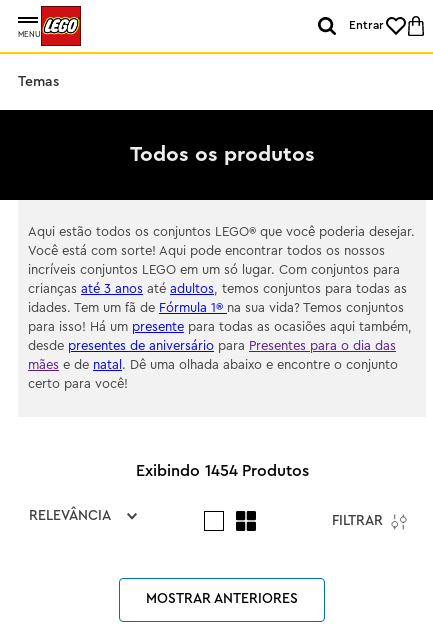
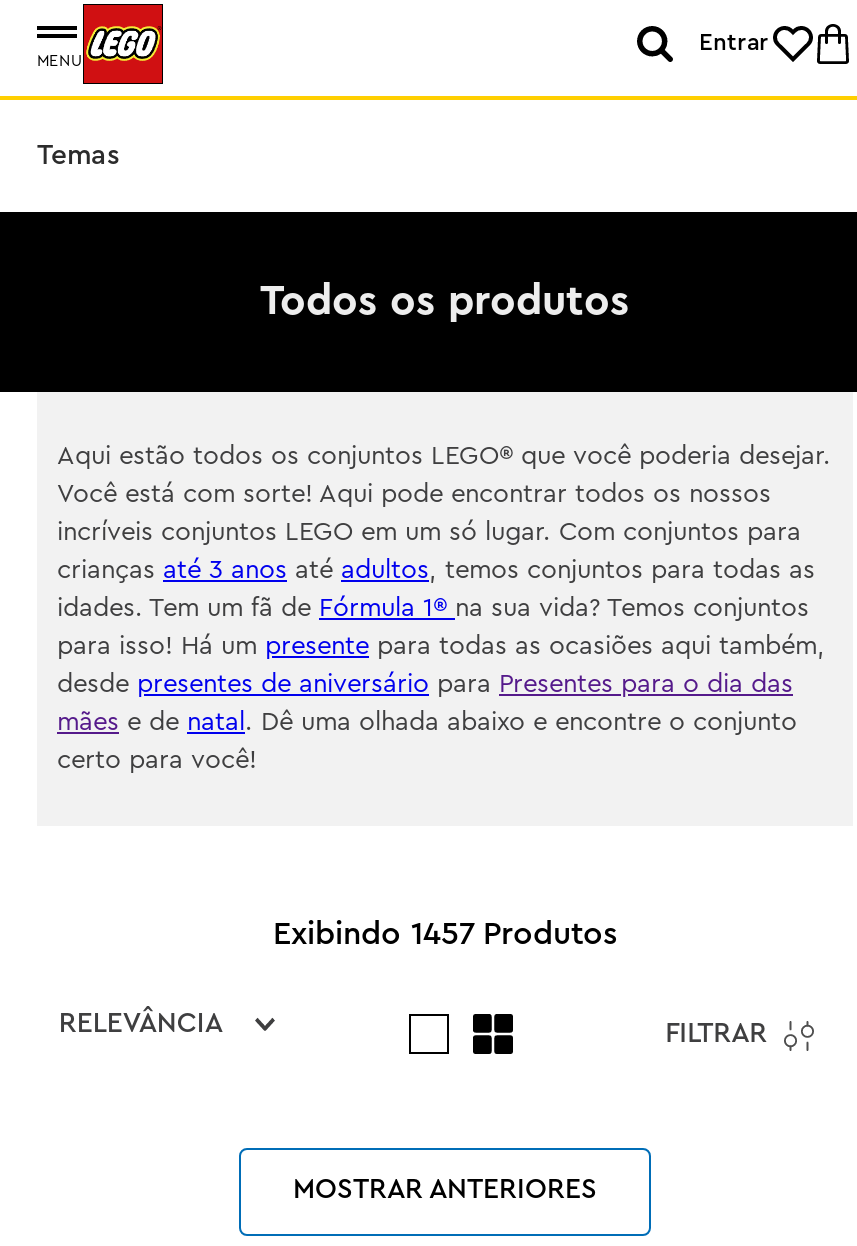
- 1454 Produtos
+ 1457 Produtos
